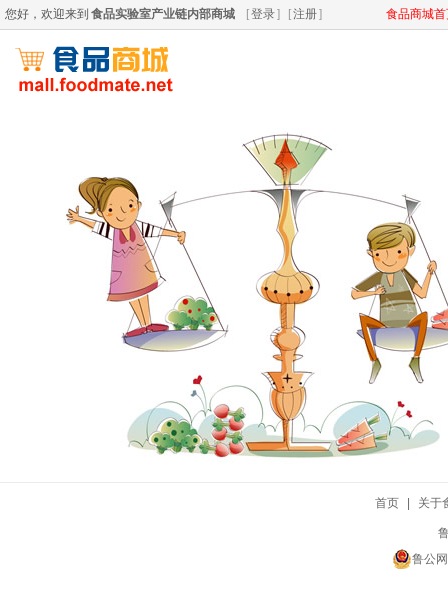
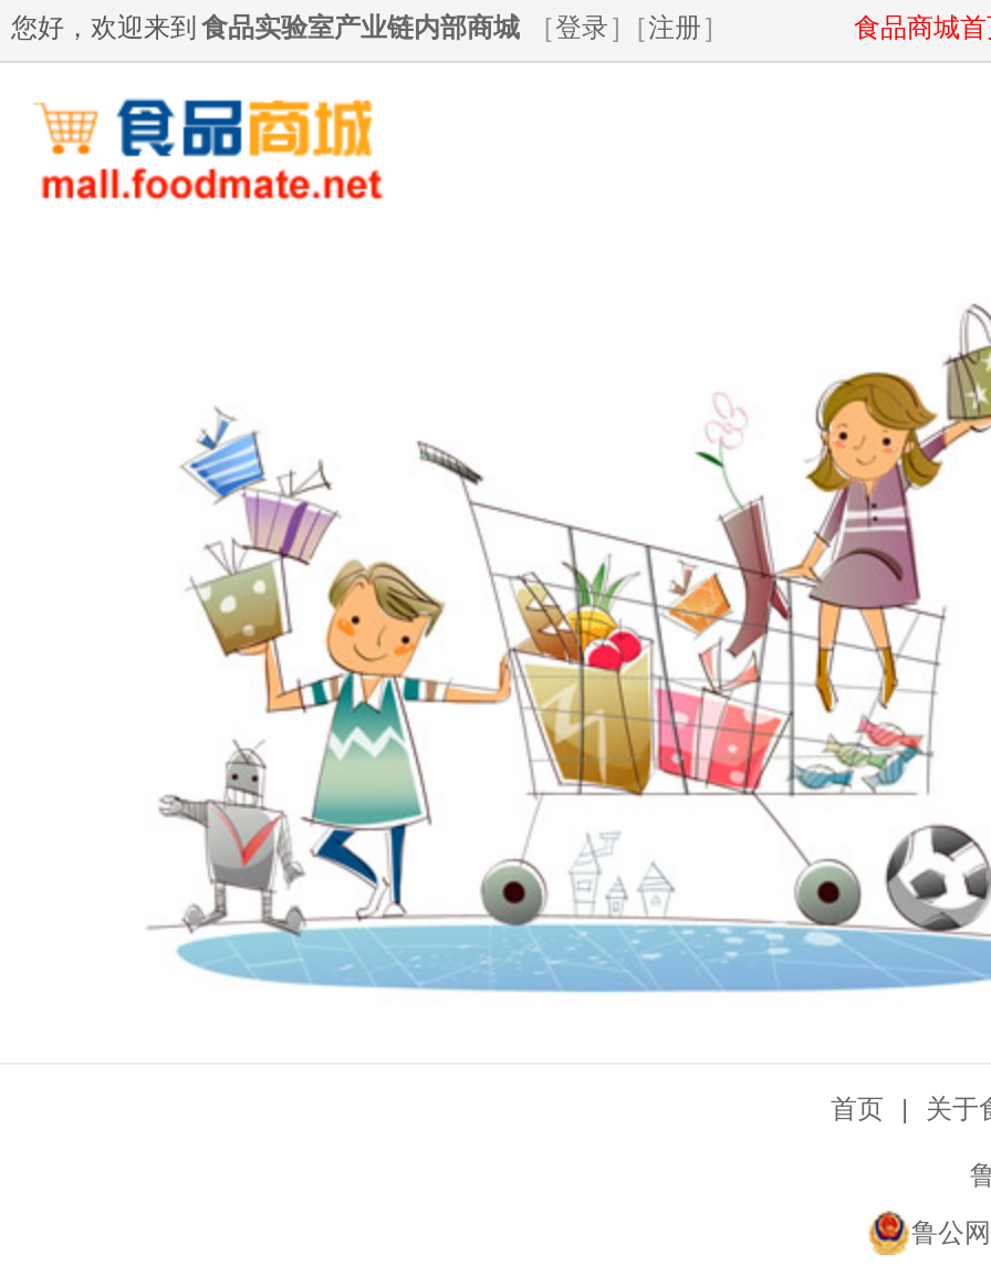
- [image]
+ [image]
